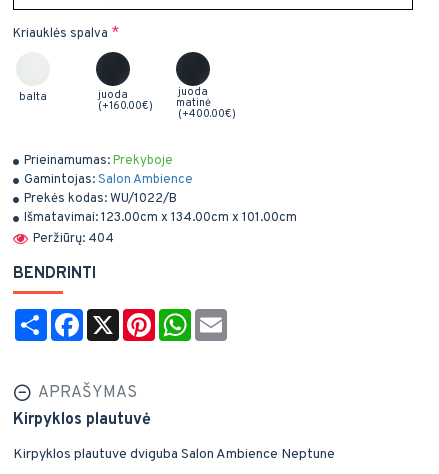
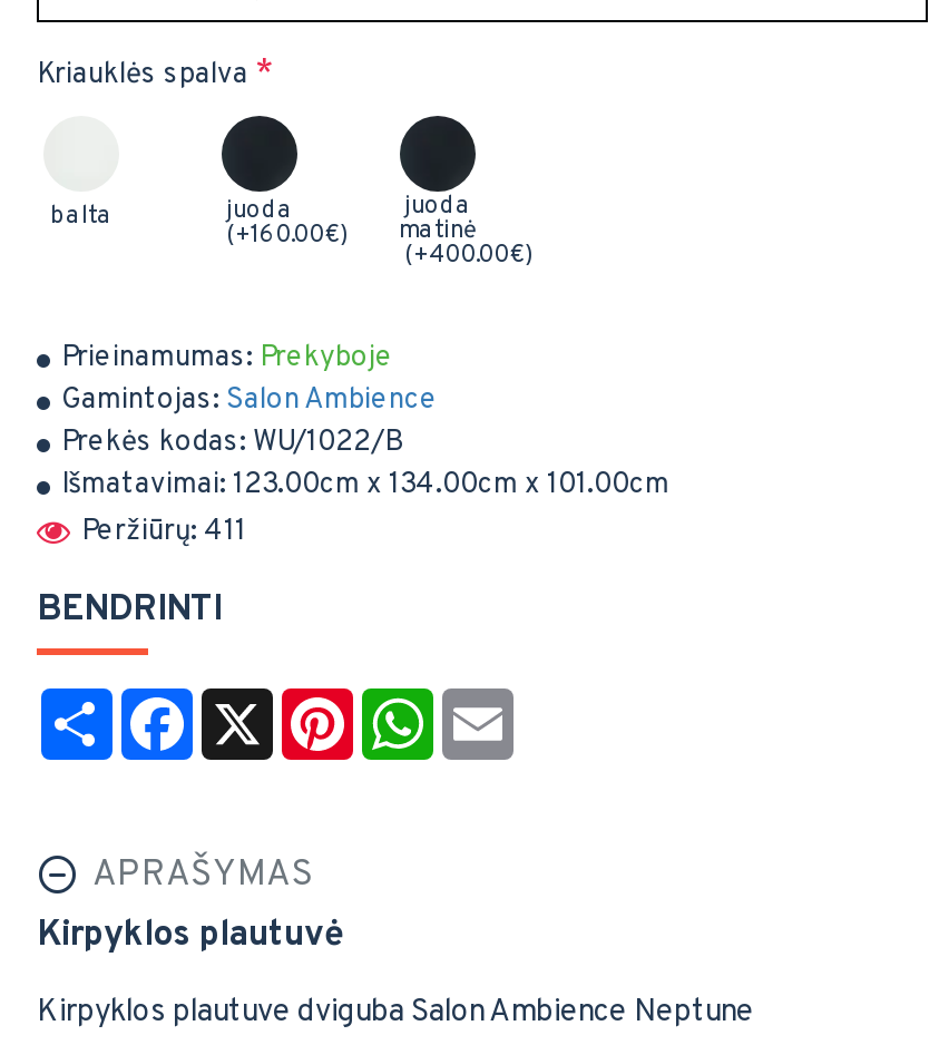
- Peržiūrų: 404
+ Peržiūrų: 411
